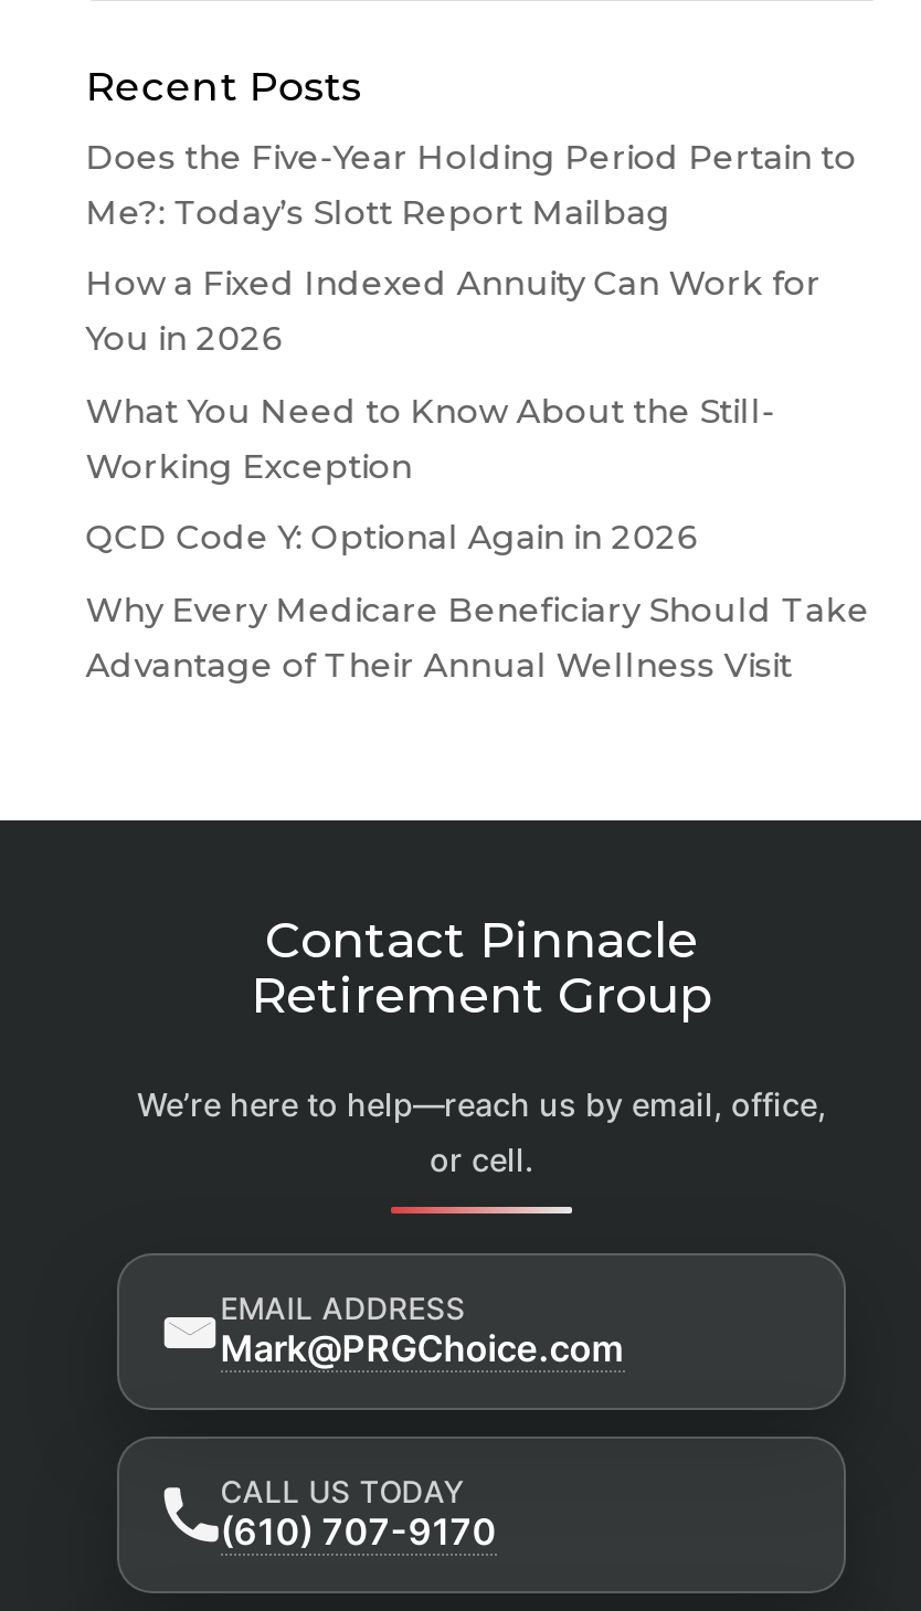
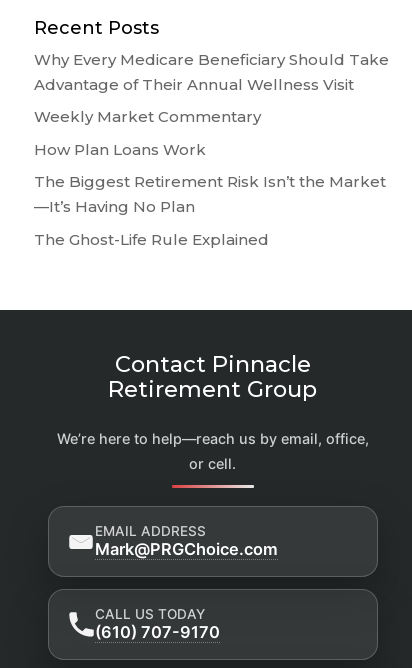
- Does the Five-Year Holding Period Pertain to
- Me?: Today’s Slott Report Mailbag
- How a Fixed Indexed Annuity Can Work for
- You in 2026
- What You Need to Know About the Still-
- Working Exception
- QCD Code Y: Optional Again in 2026

moved up: Why Every Medicare Beneficiary Should Take | Advantage of Their Annual Wellness Visit

+ Weekly Market Commentary
+ How Plan Loans Work
+ The Biggest Retirement Risk Isn’t the Market
+ —It’s Having No Plan
+ The Ghost-Life Rule Explained
